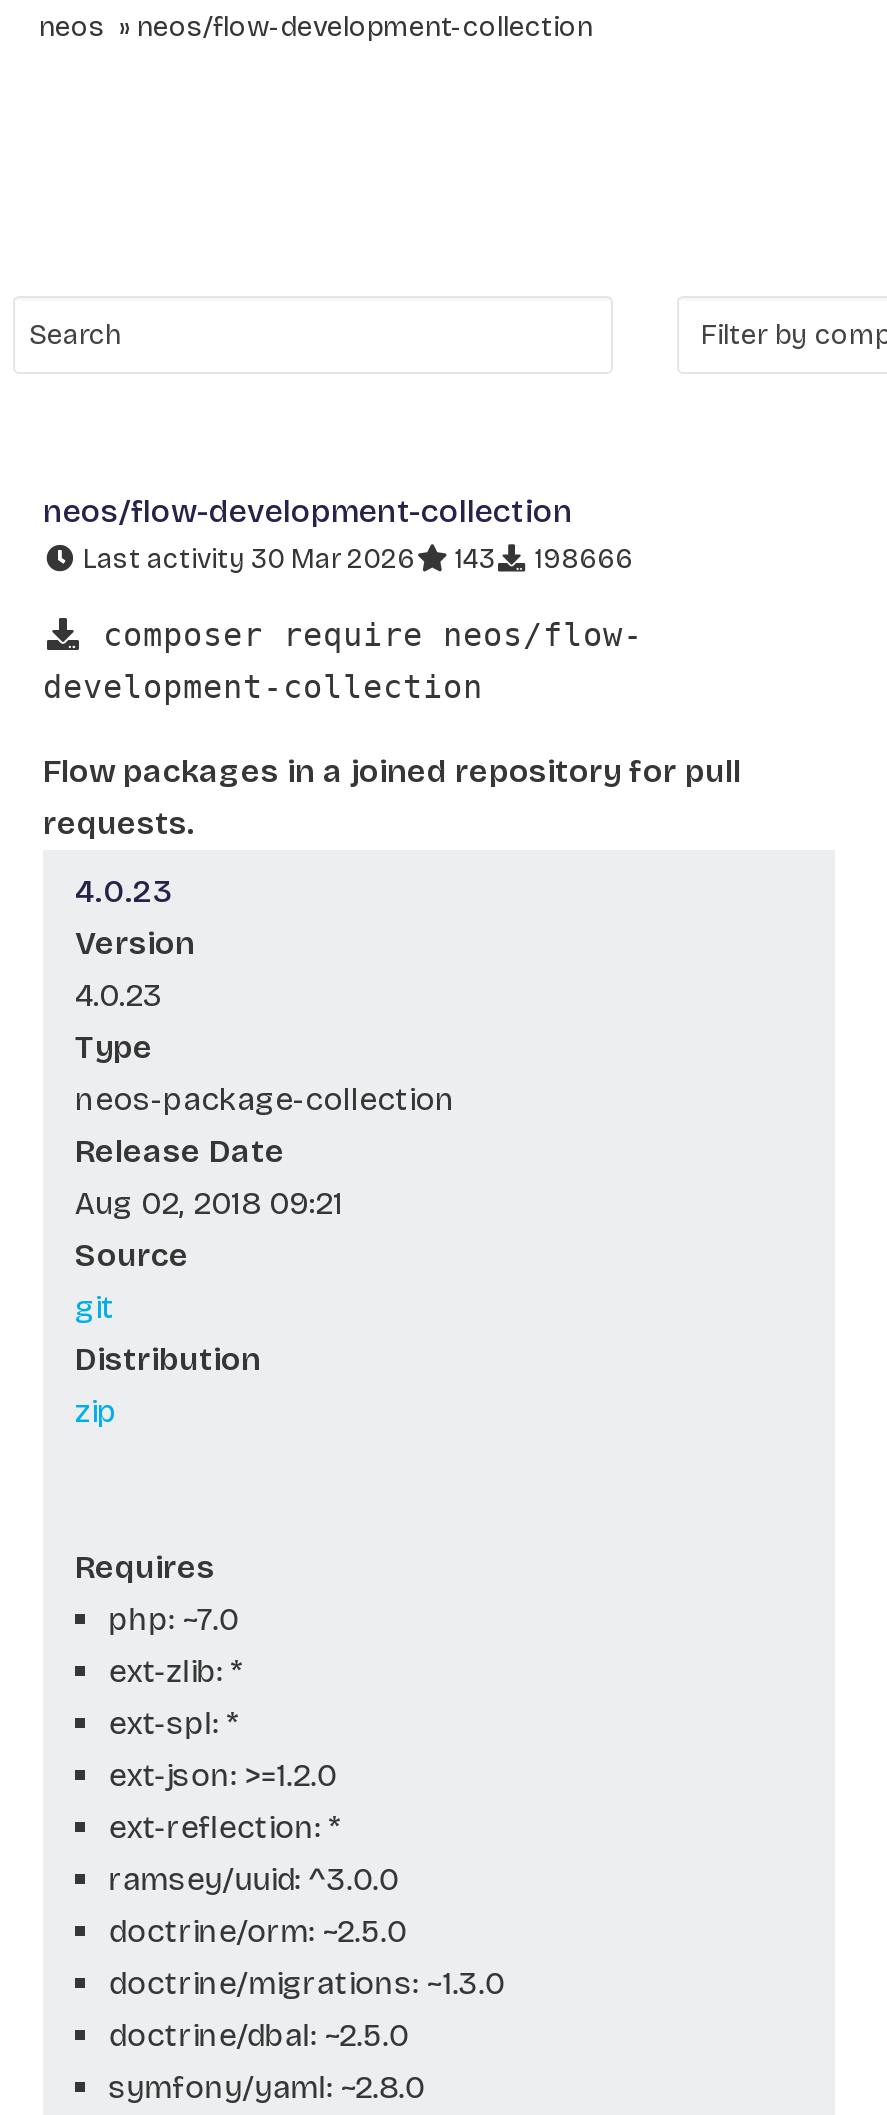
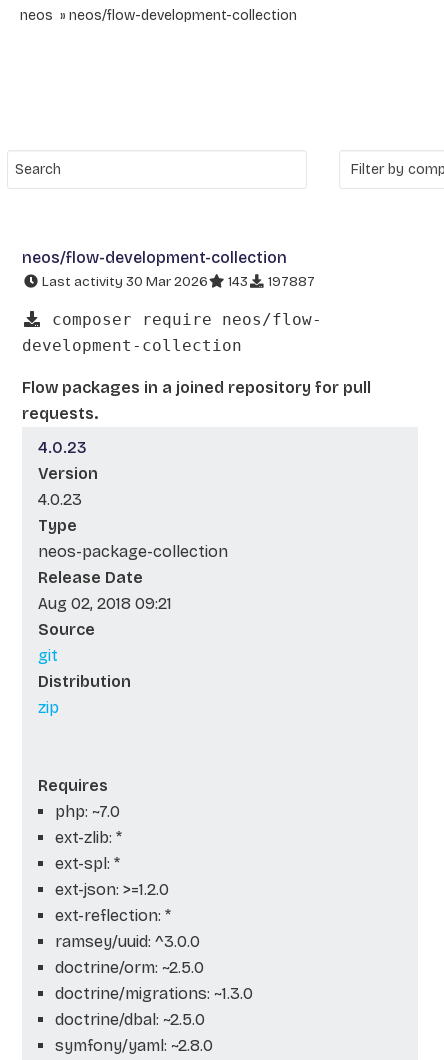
- Last activity 30 Mar 2026 143 198666
+ Last activity 30 Mar 2026 143 197887
